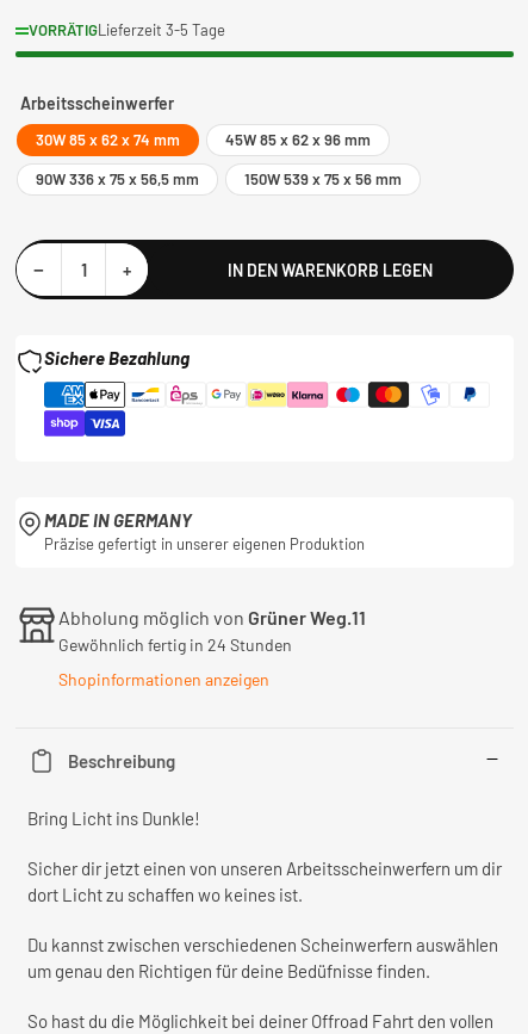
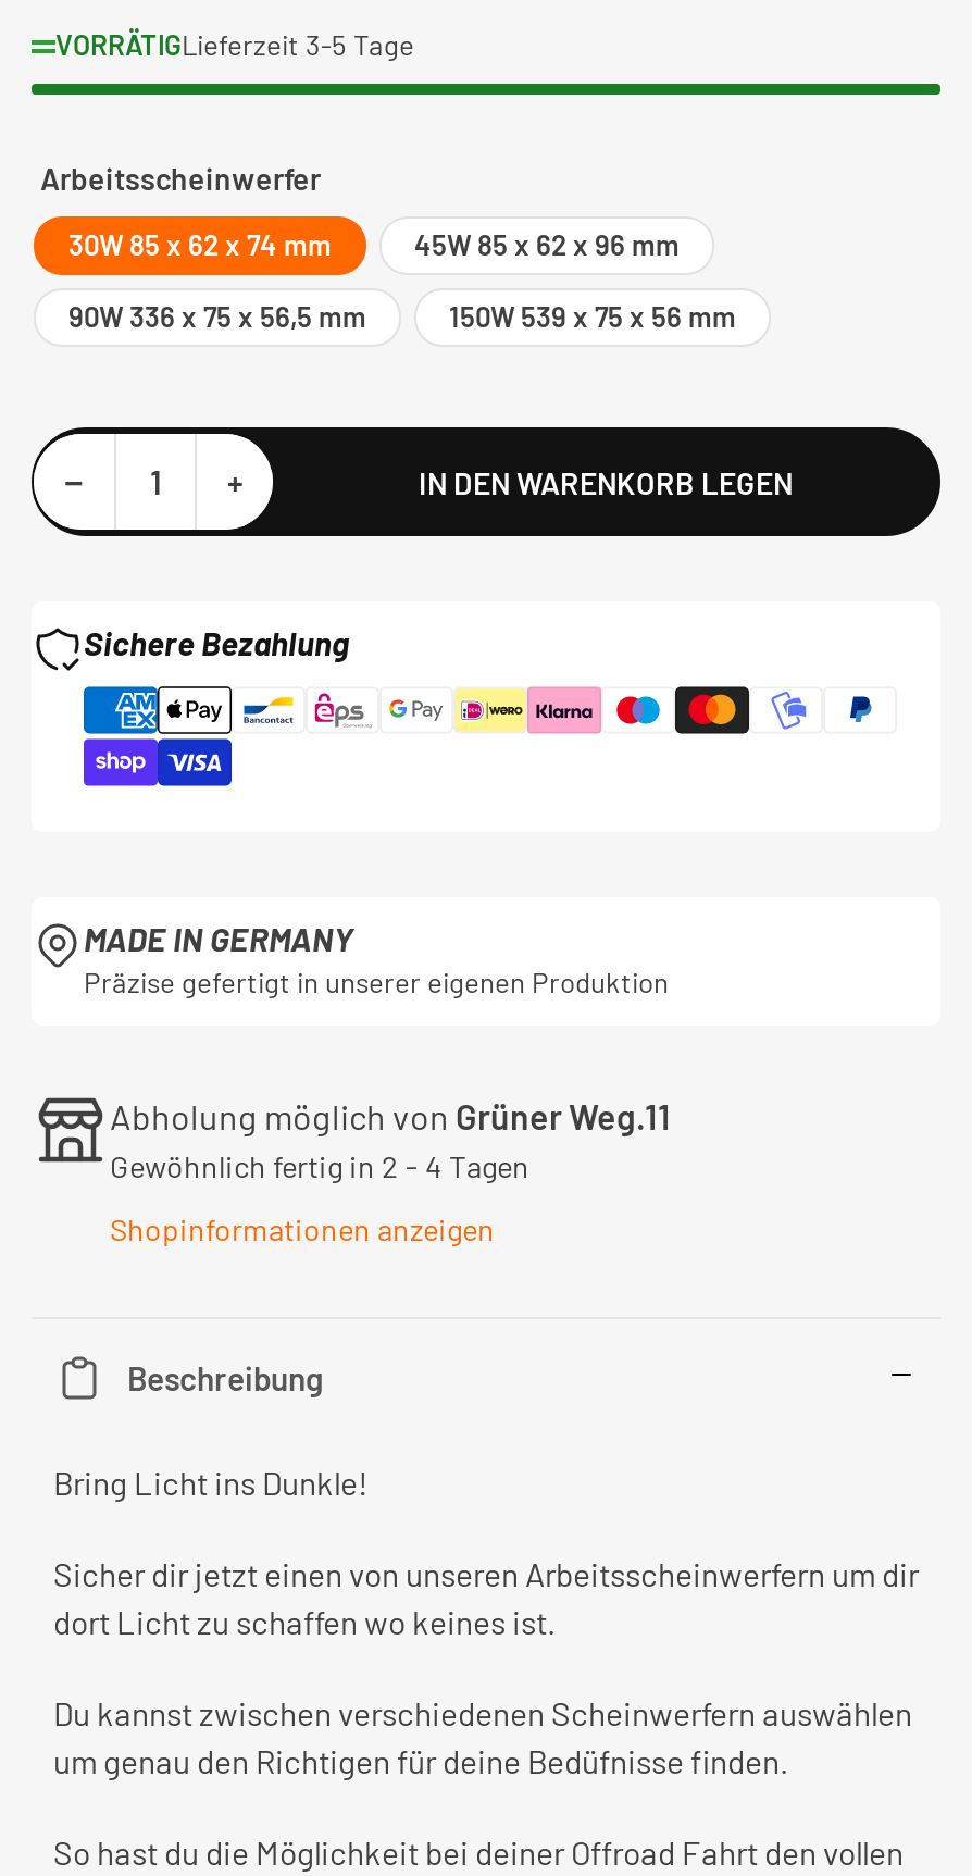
- Gewöhnlich fertig in 24 Stunden
+ Gewöhnlich fertig in 2 - 4 Tagen
